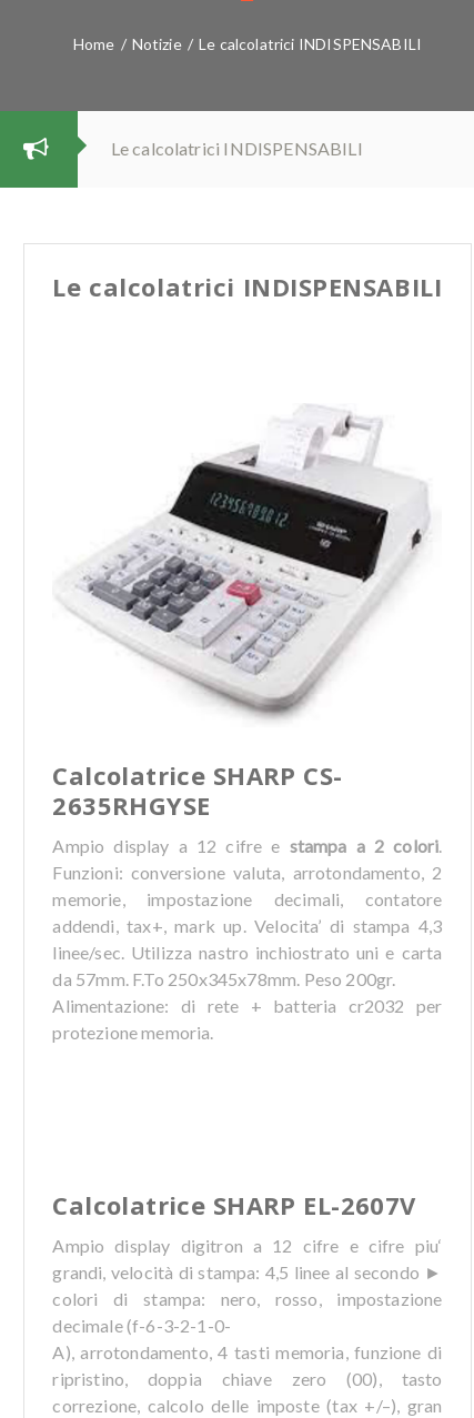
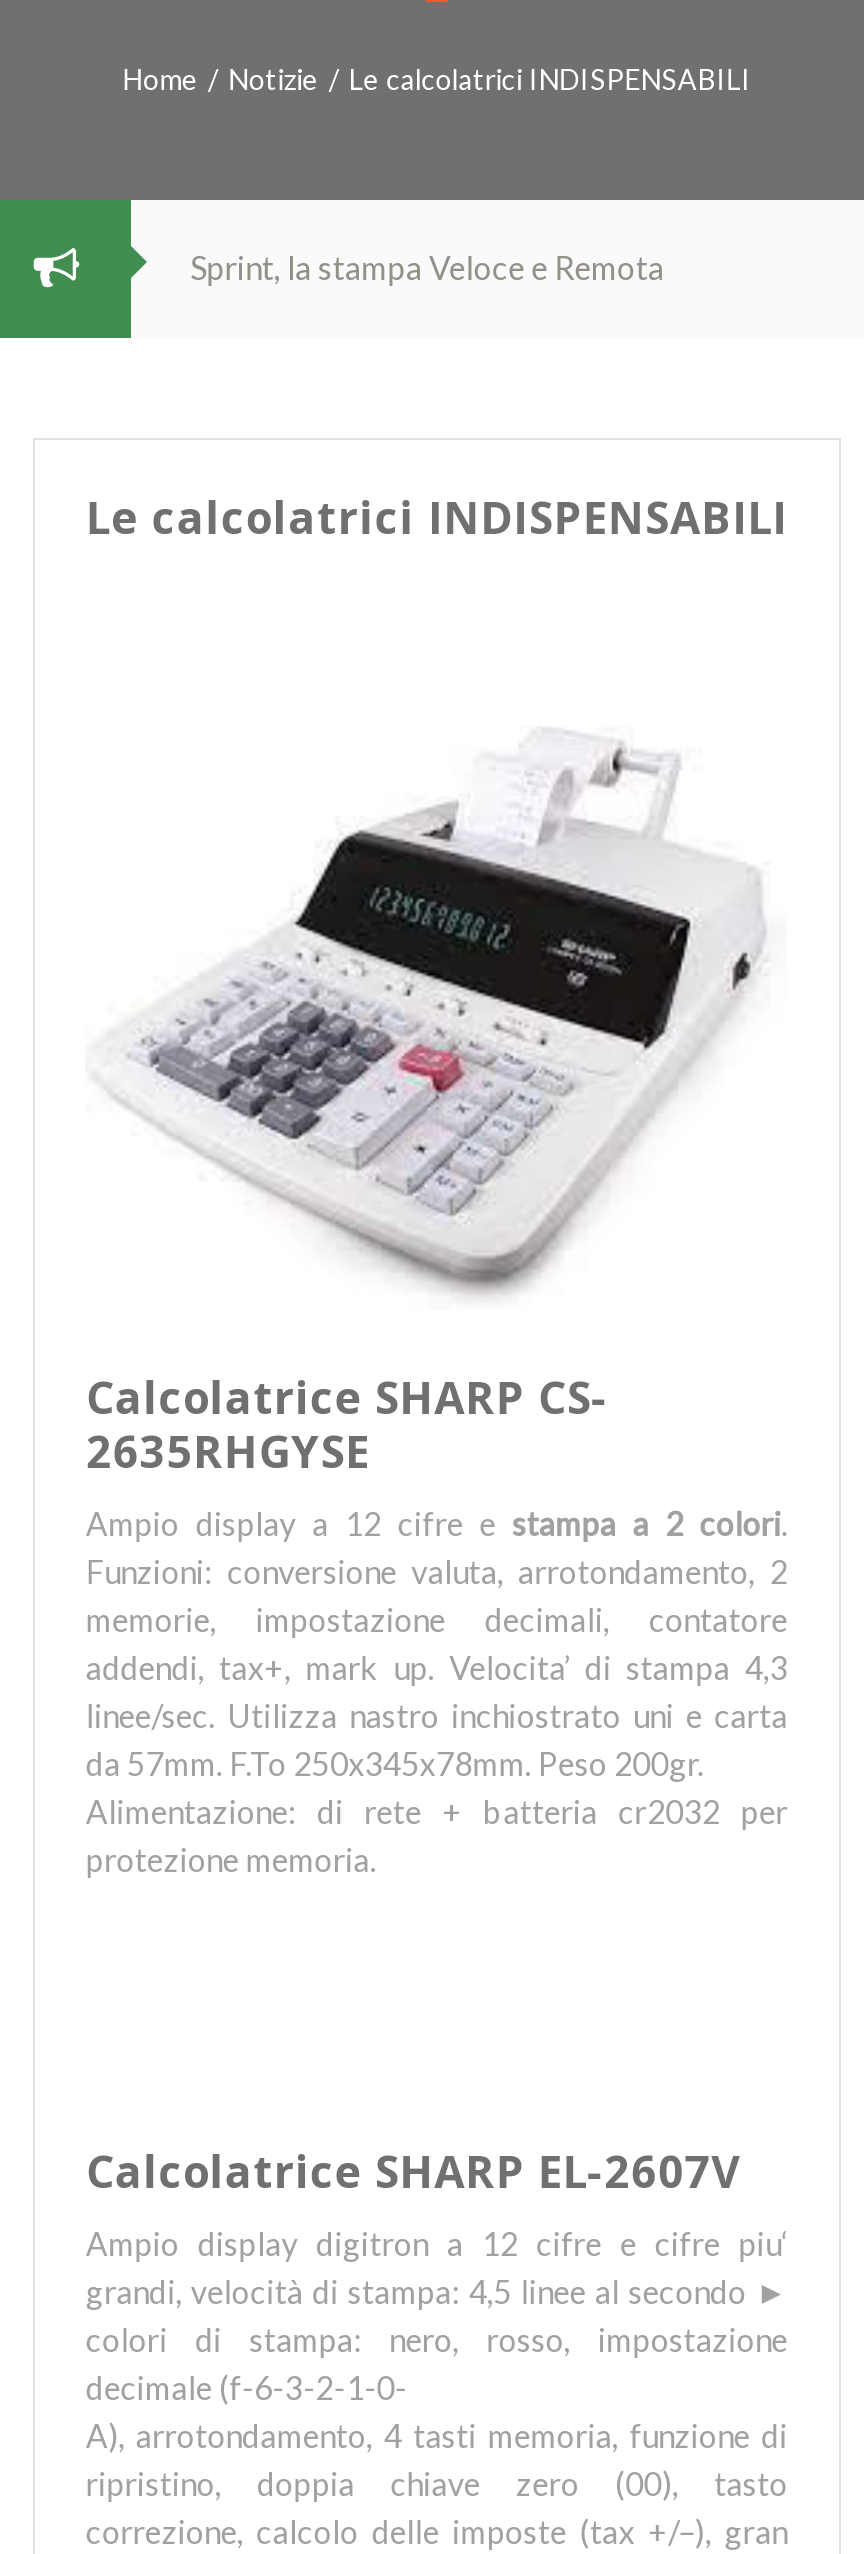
- Le calcolatrici INDISPENSABILI
+ Sprint, la stampa Veloce e Remota
